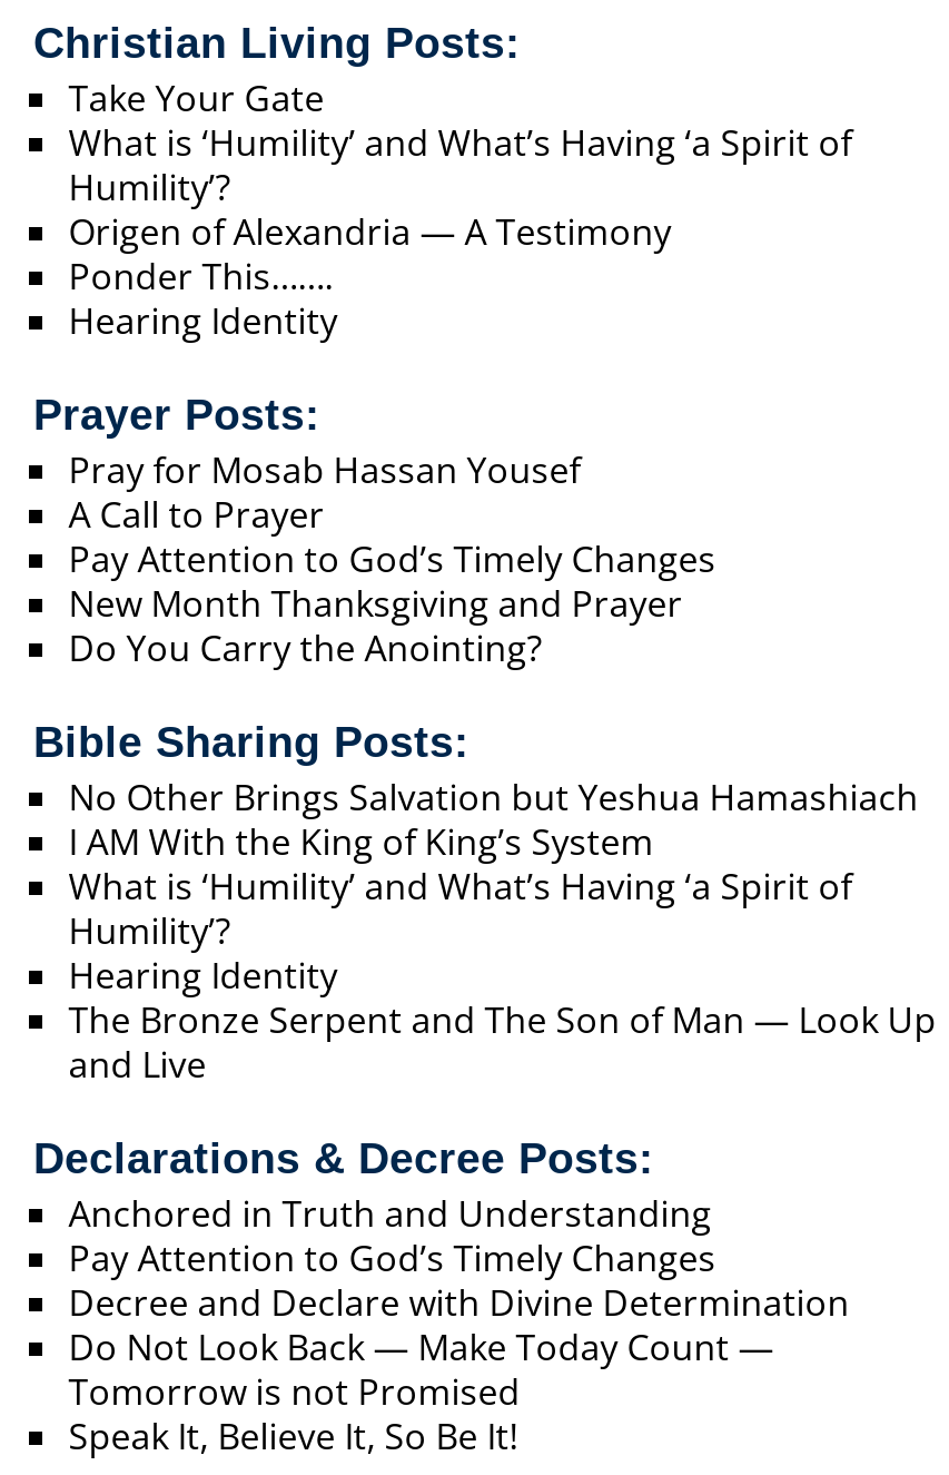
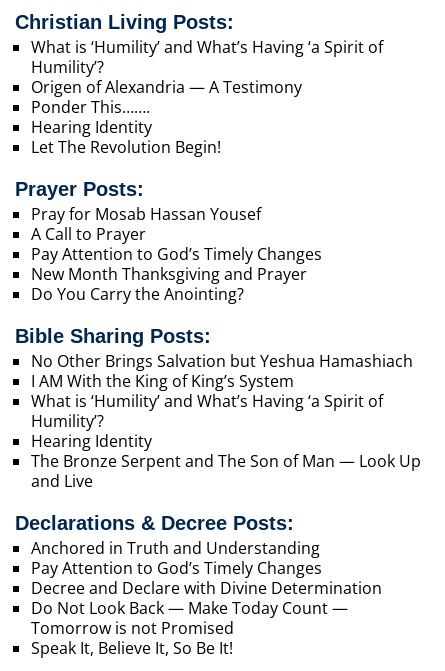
- Take Your Gate

moved up: What is ‘Humility’ and What’s Having ‘a Spirit of | Humility’? | Origen of Alexandria — A Testimony | Ponder This……. | Hearing Identity

+ Let The Revolution Begin!
